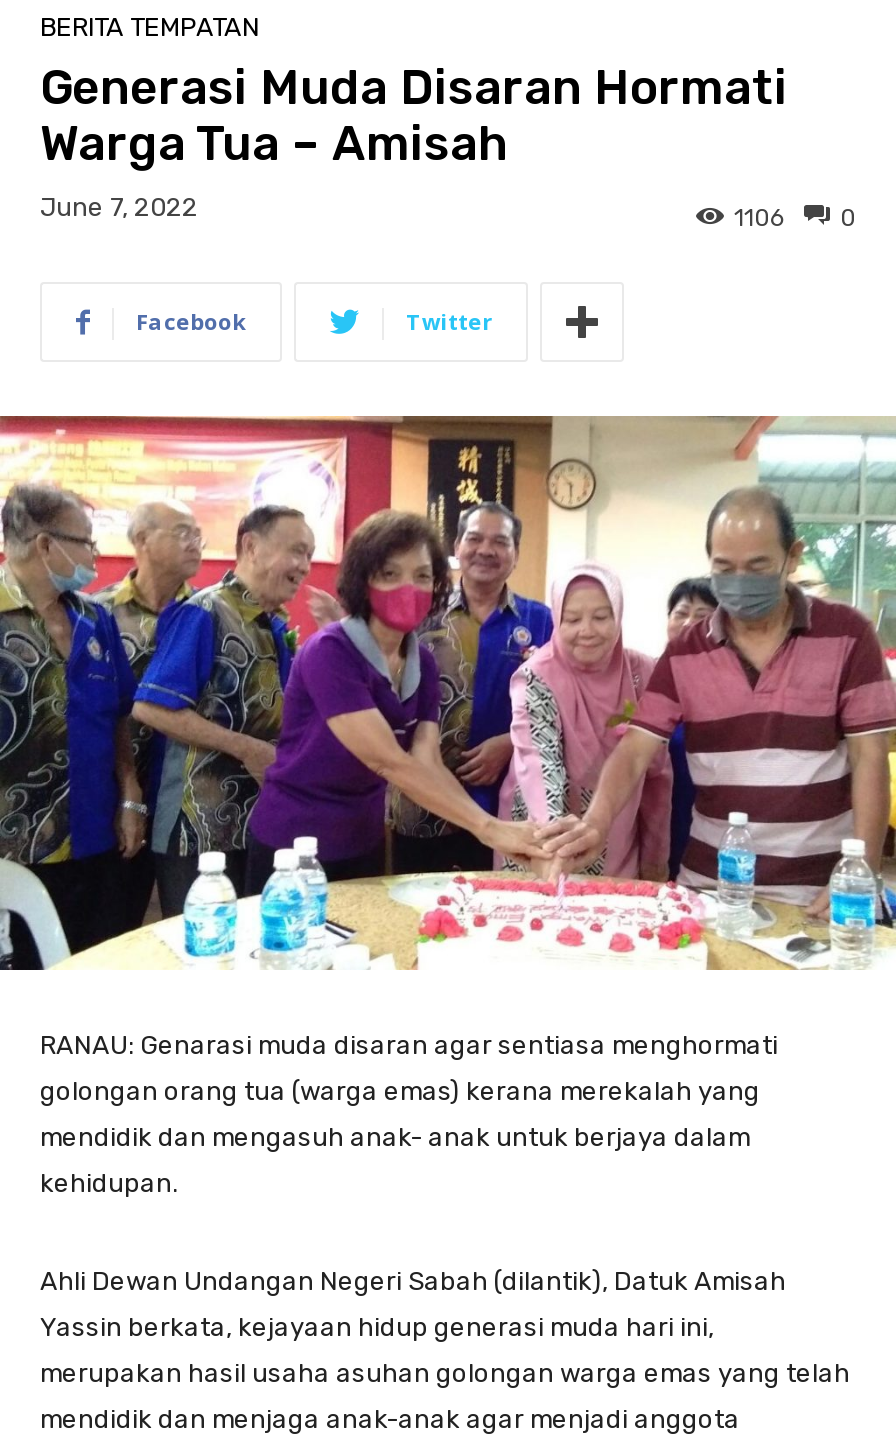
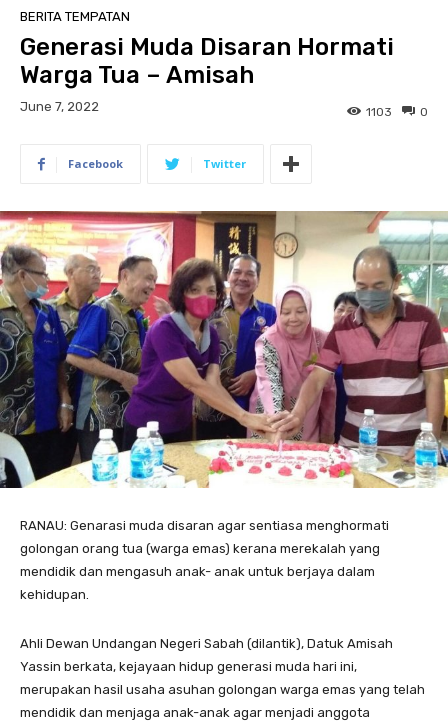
- 1106 0
+ 1103 0
